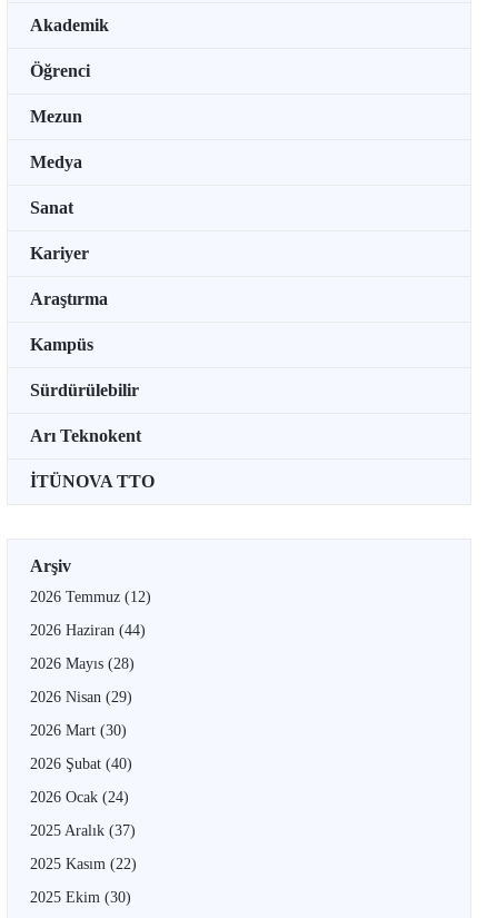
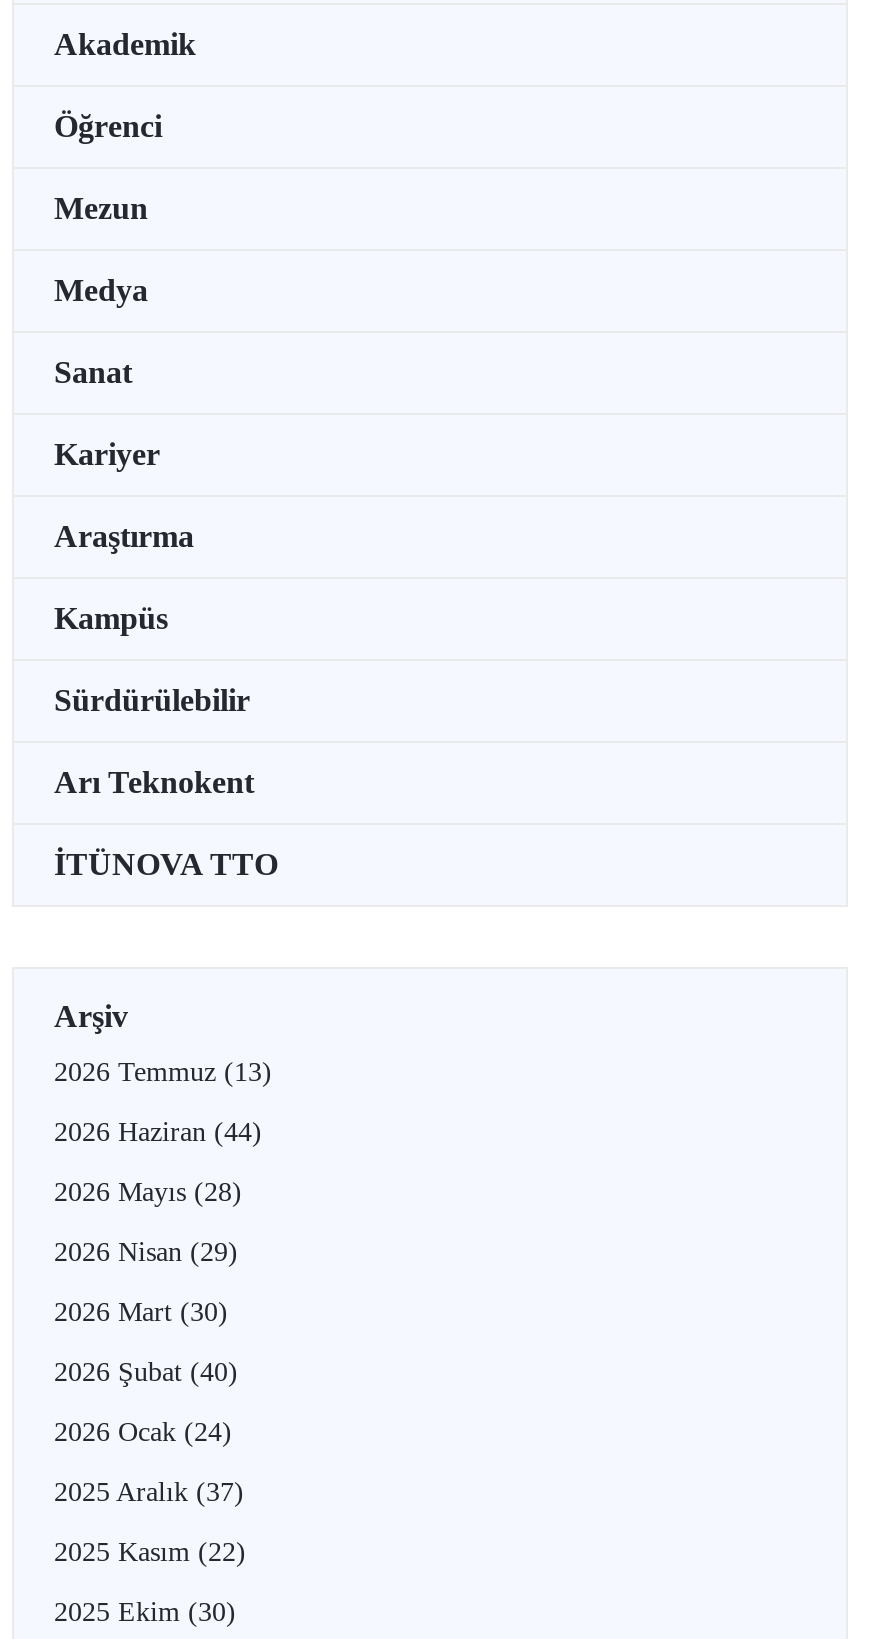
- 2026 Temmuz (12)
+ 2026 Temmuz (13)
